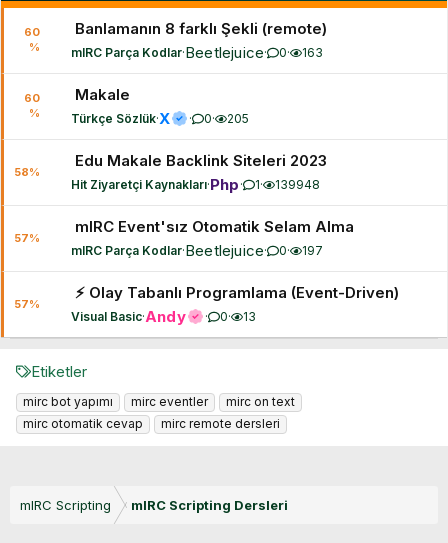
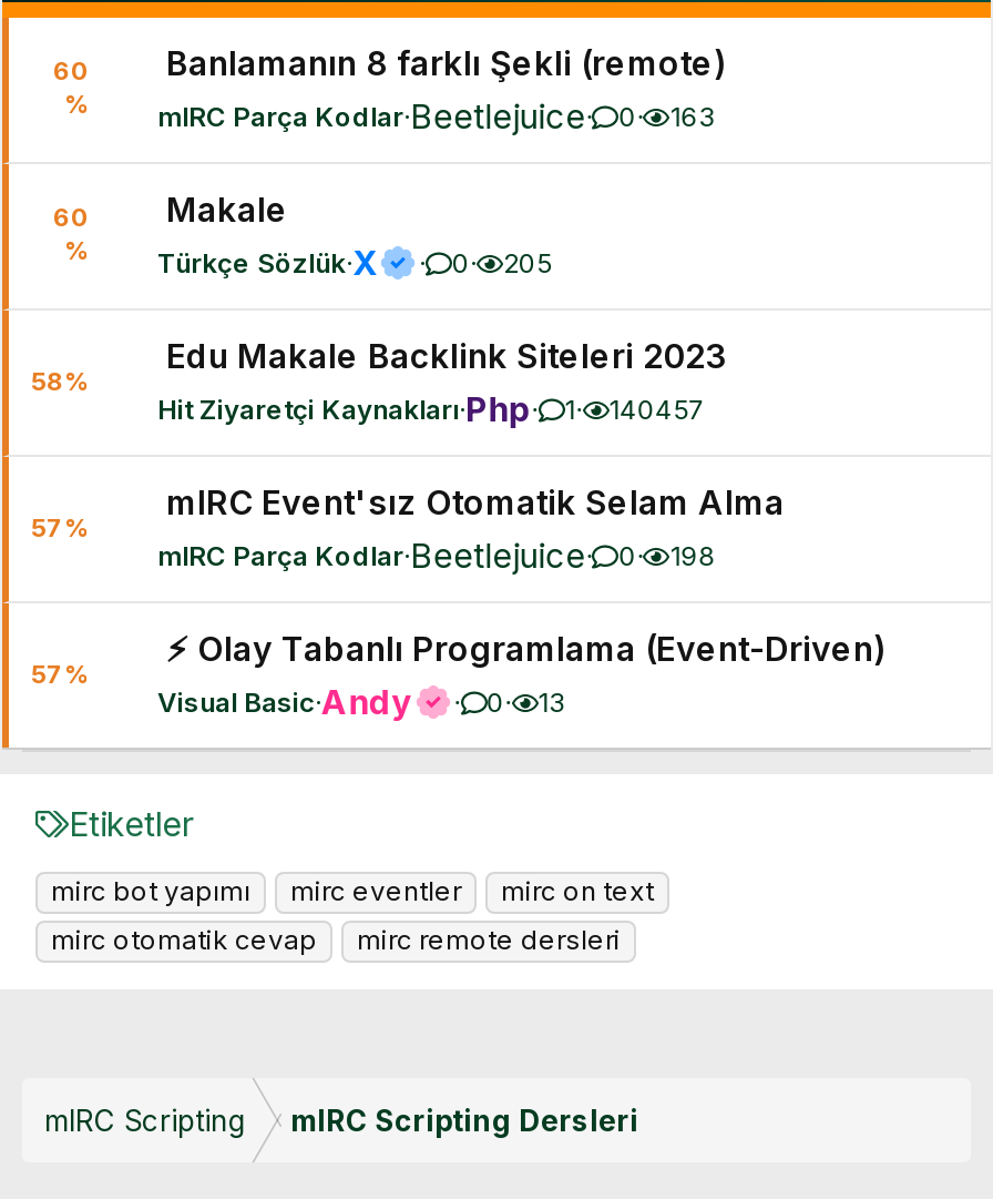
- 139948
+ 140457

- mIRC Parça Kodlar·Beetlejuice· 0· 197
+ mIRC Parça Kodlar·Beetlejuice· 0· 198
